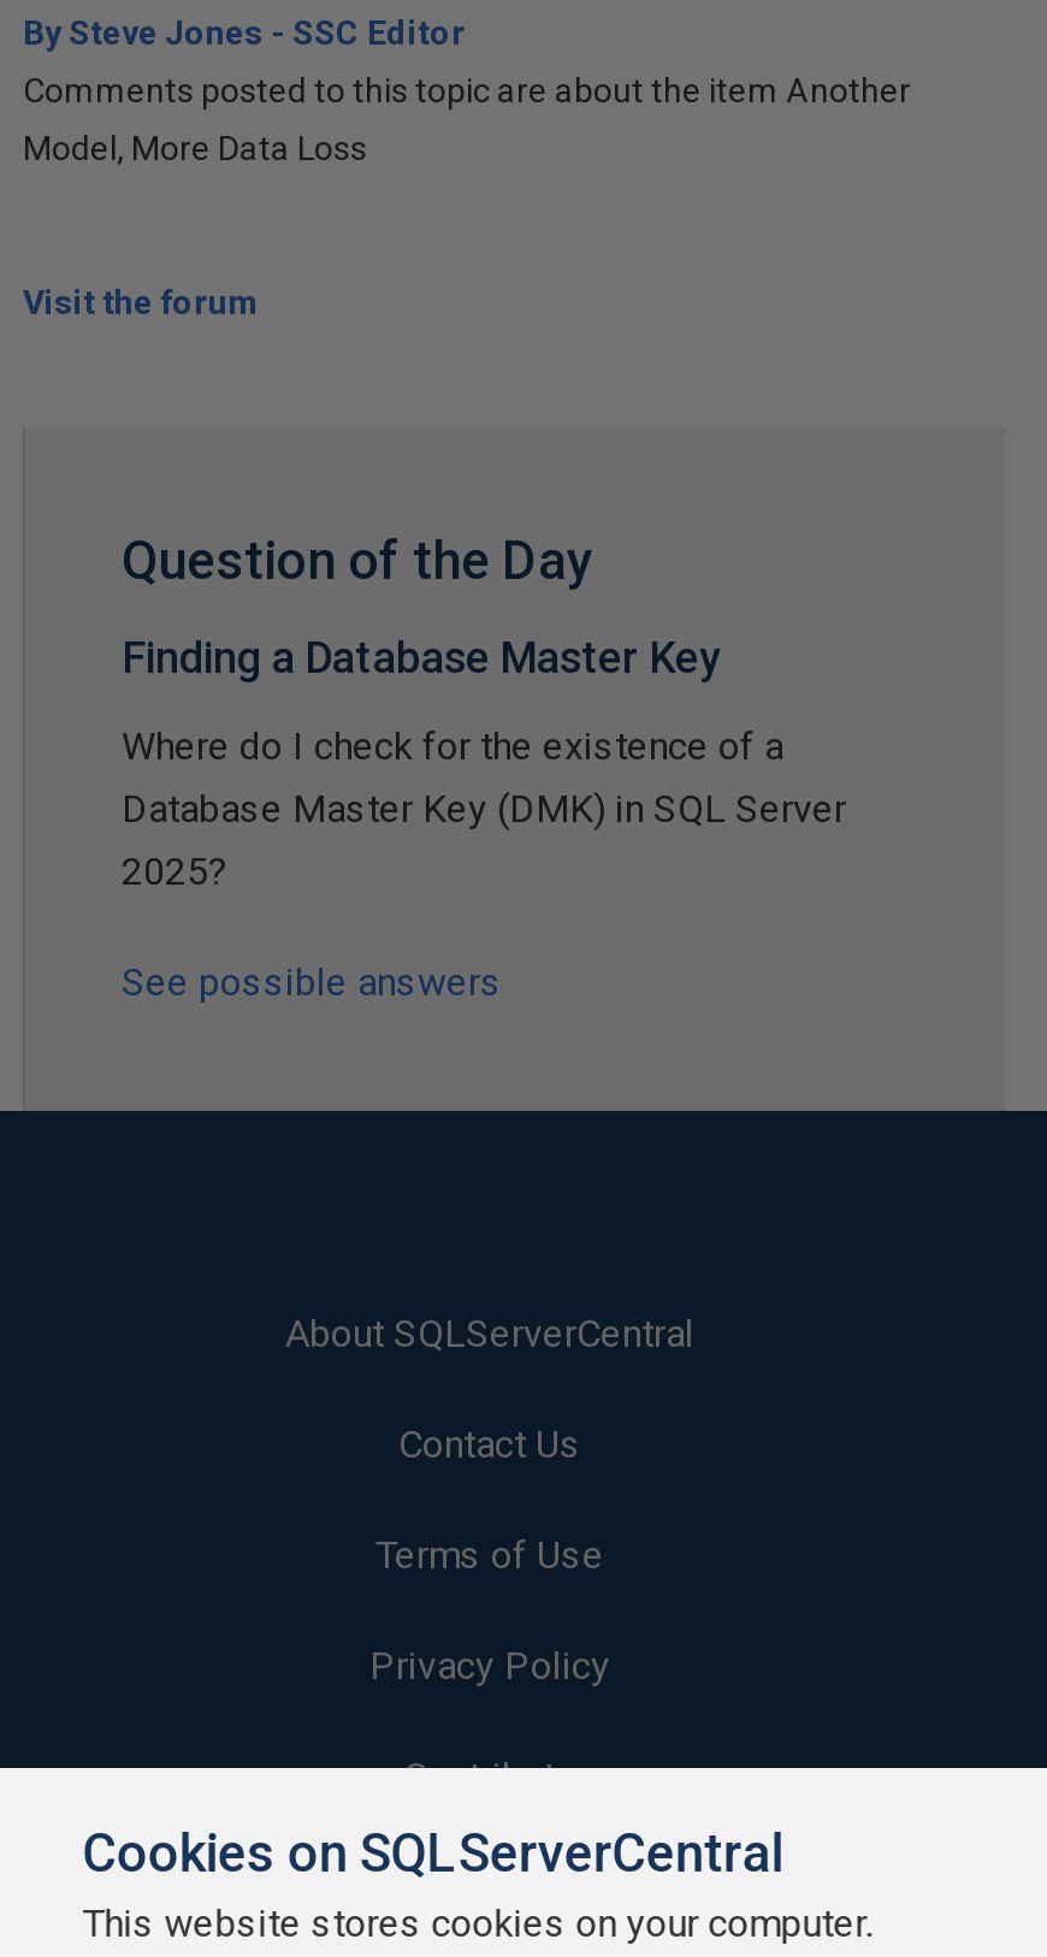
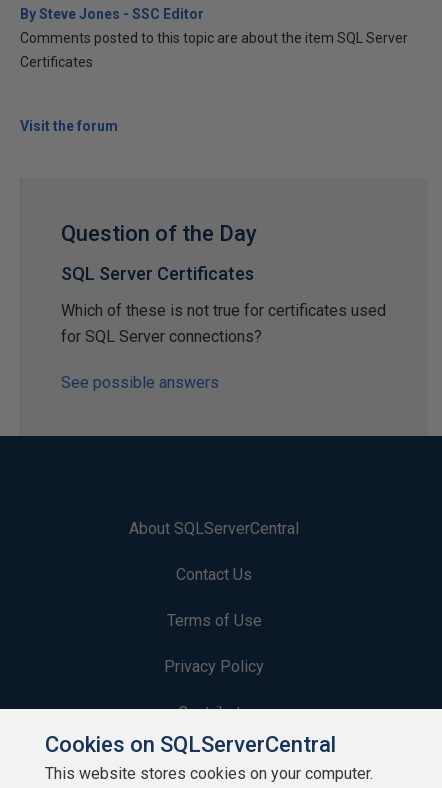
- Comments posted to this topic are about the item Another
+ Comments posted to this topic are about the item SQL Server

- Model, More Data Loss
+ Certificates

- Finding a Database Master Key
+ SQL Server Certificates

- Where do I check for the existence of a
- Database Master Key (DMK) in SQL Server
- 2025?
+ Which of these is not true for certificates used
+ for SQL Server connections?
